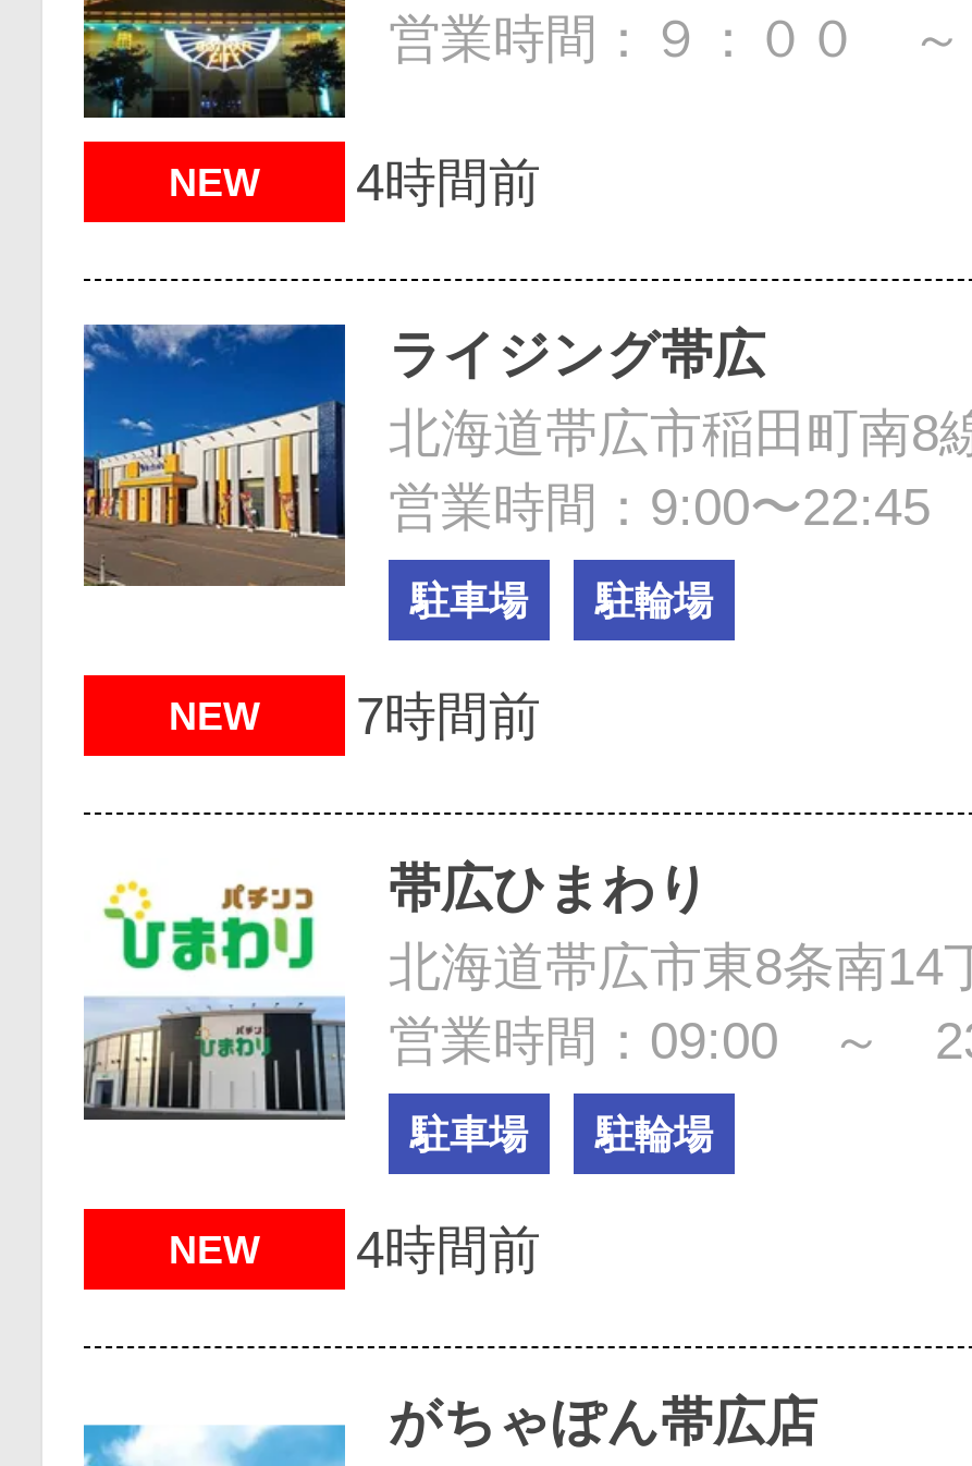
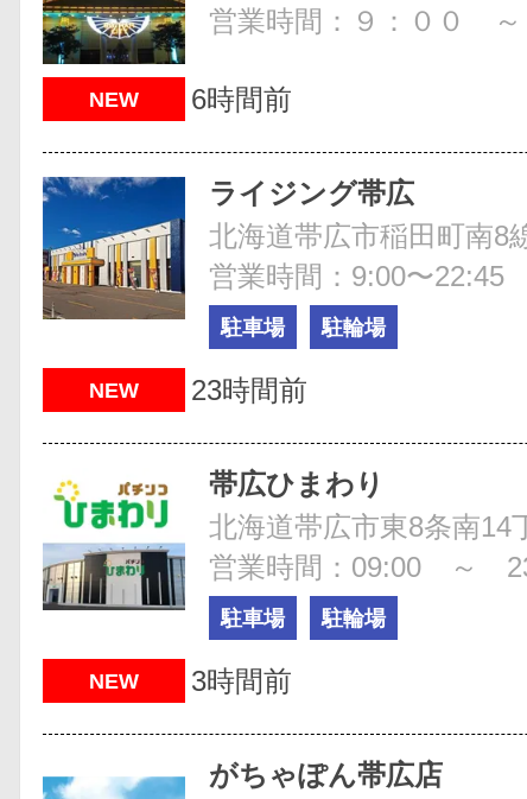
- 4時間前
+ 6時間前

- 7時間前
+ 23時間前

- 4時間前
+ 3時間前
